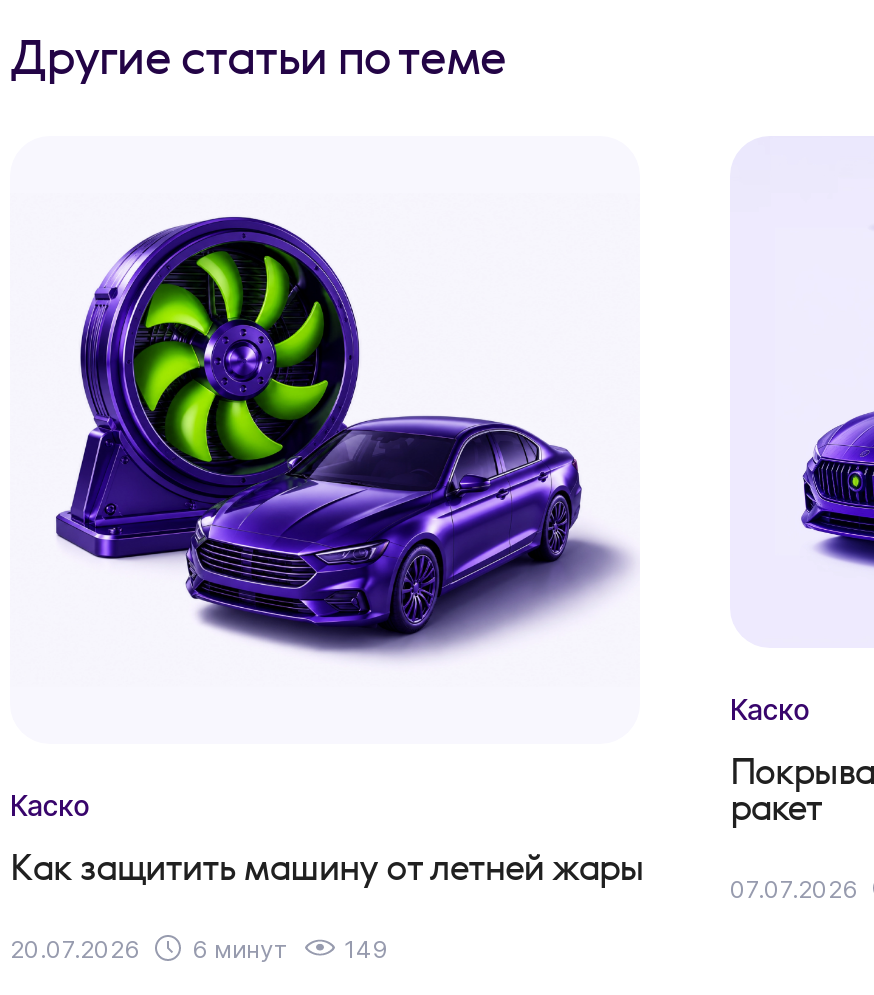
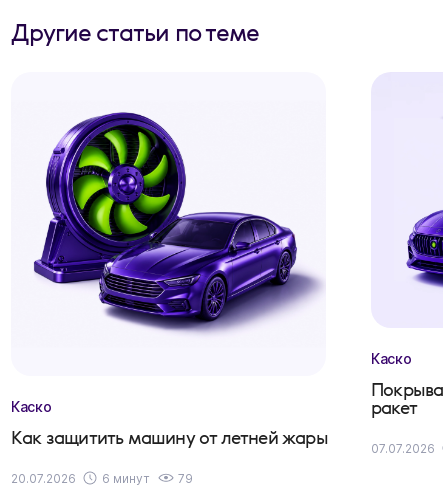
- 20.07.2026 6 минут 149
+ 20.07.2026 6 минут 79
